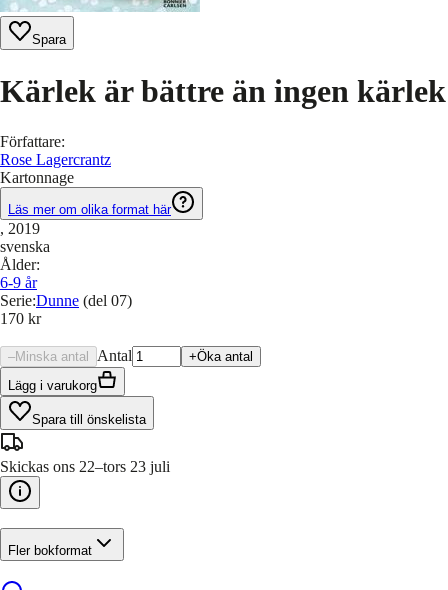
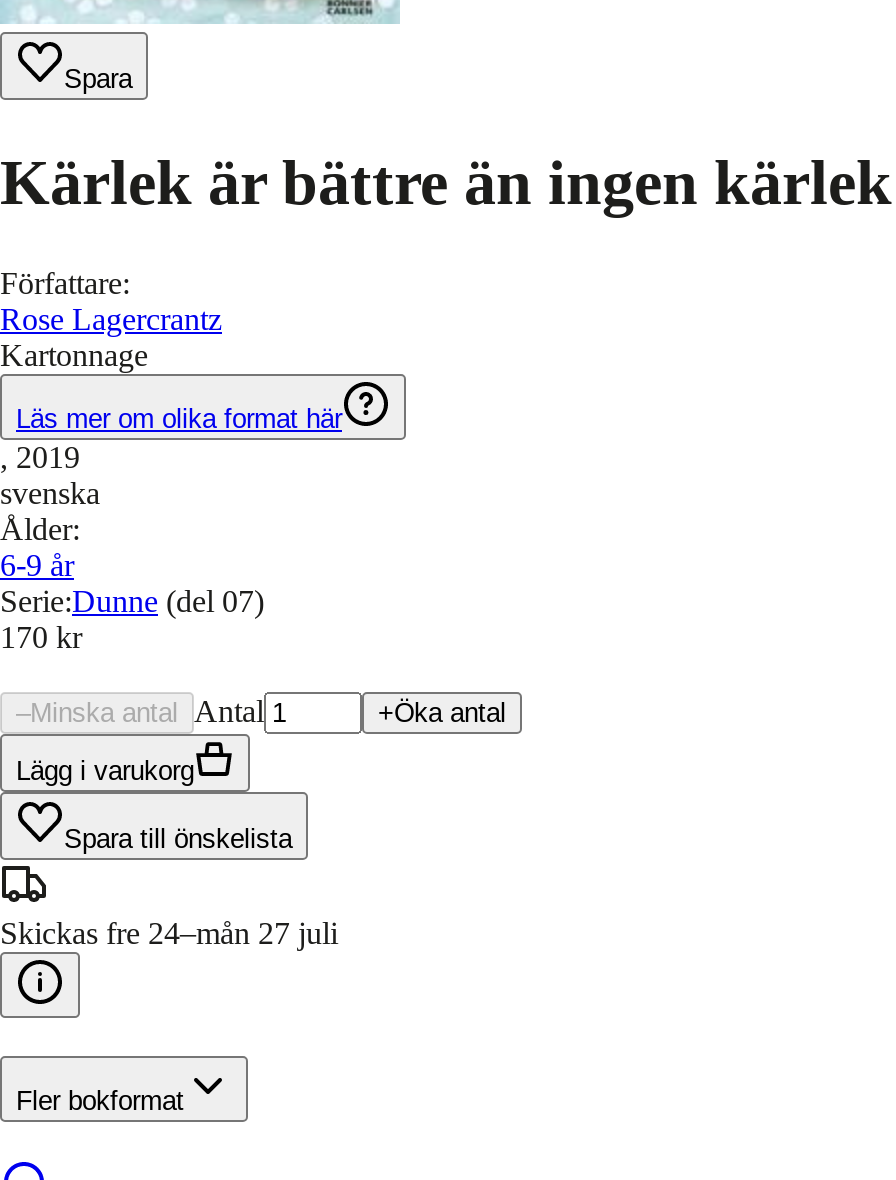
- Skickas ons 22–tors 23 juli
+ Skickas fre 24–mån 27 juli
